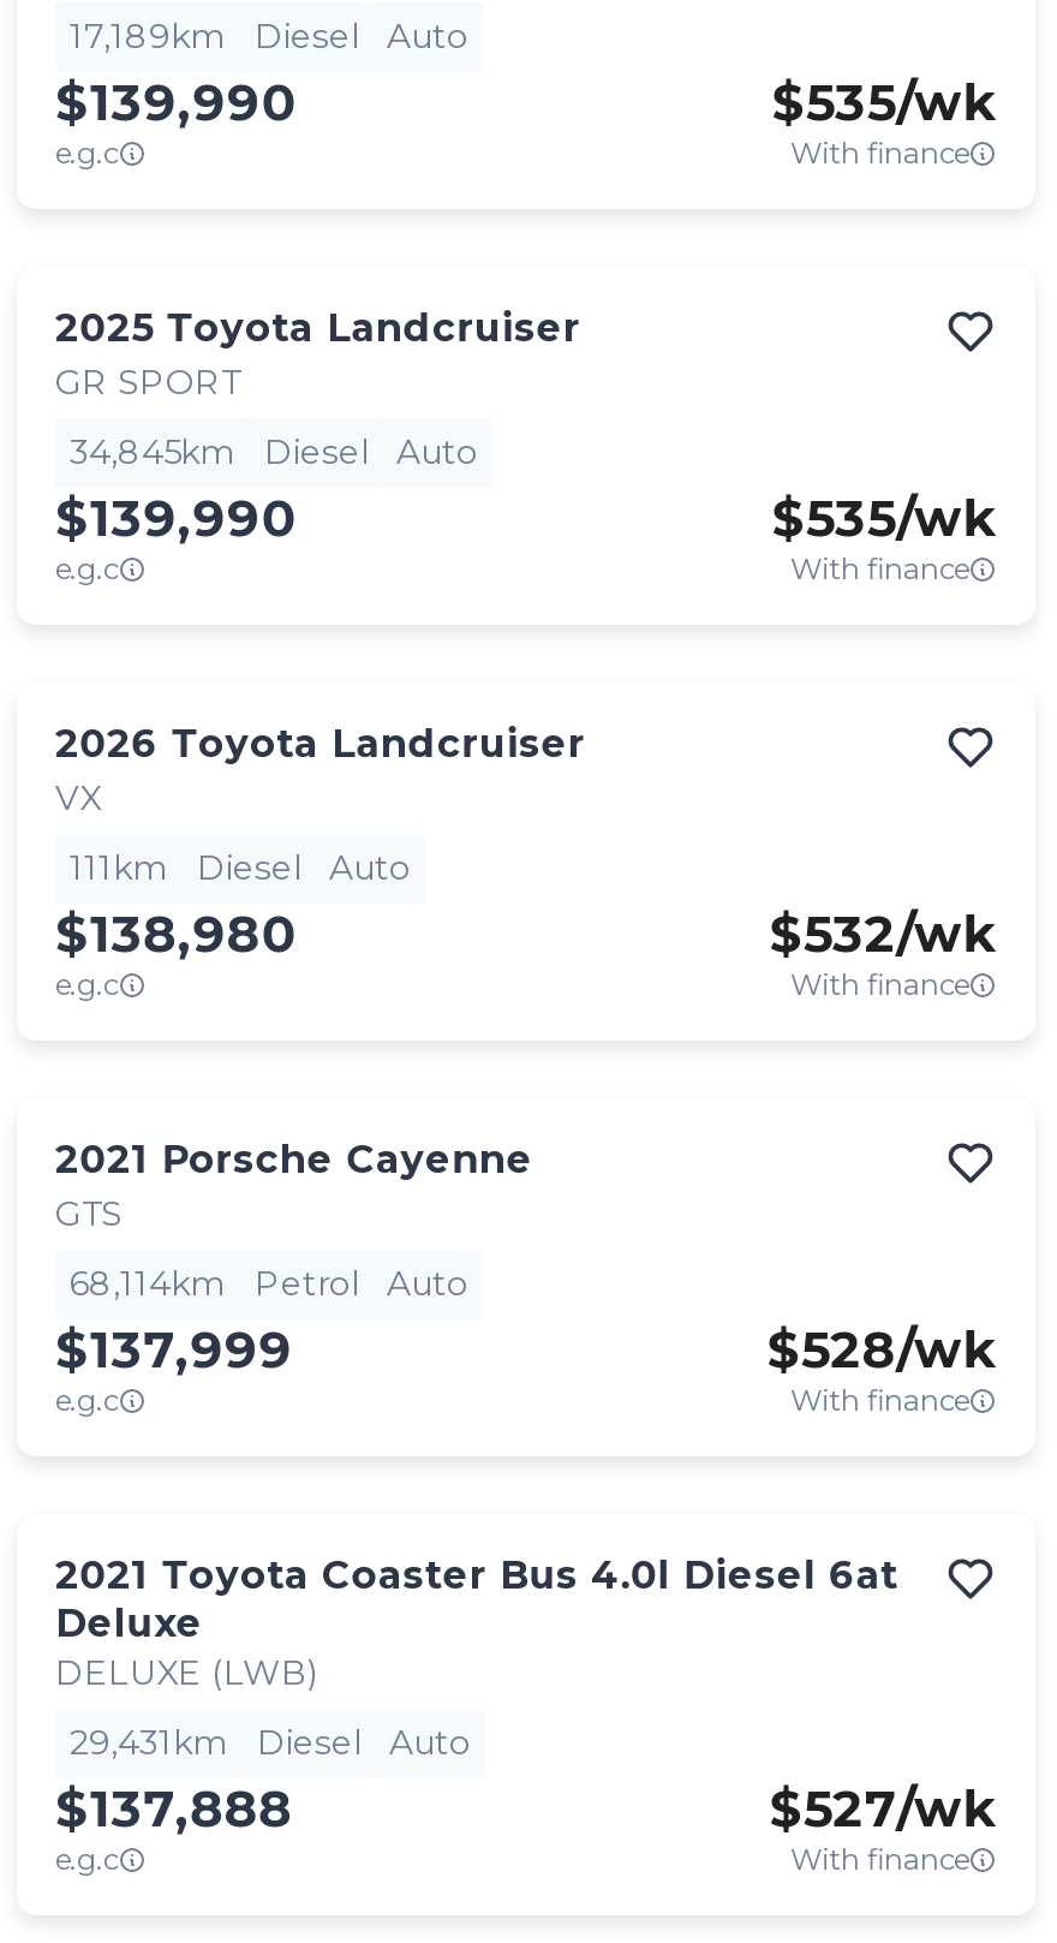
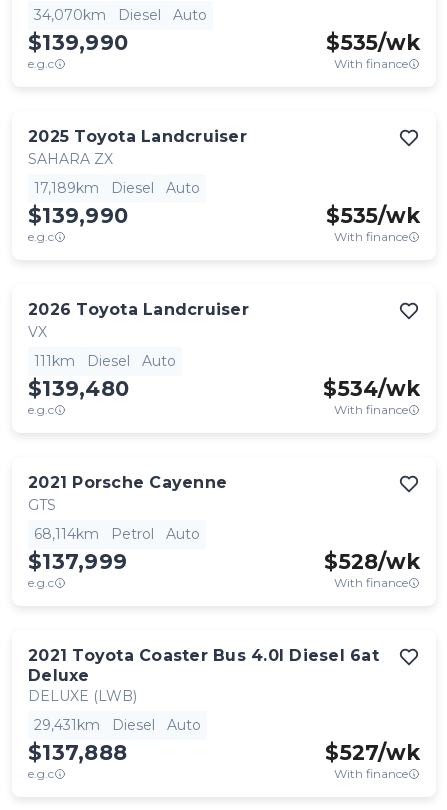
- 17,189km Diesel Auto
+ 34,070km Diesel Auto

- GR SPORT
+ SAHARA ZX

- 34,845km Diesel Auto
+ 17,189km Diesel Auto

- $138,980
+ $139,480

- $532/wk
+ $534/wk
